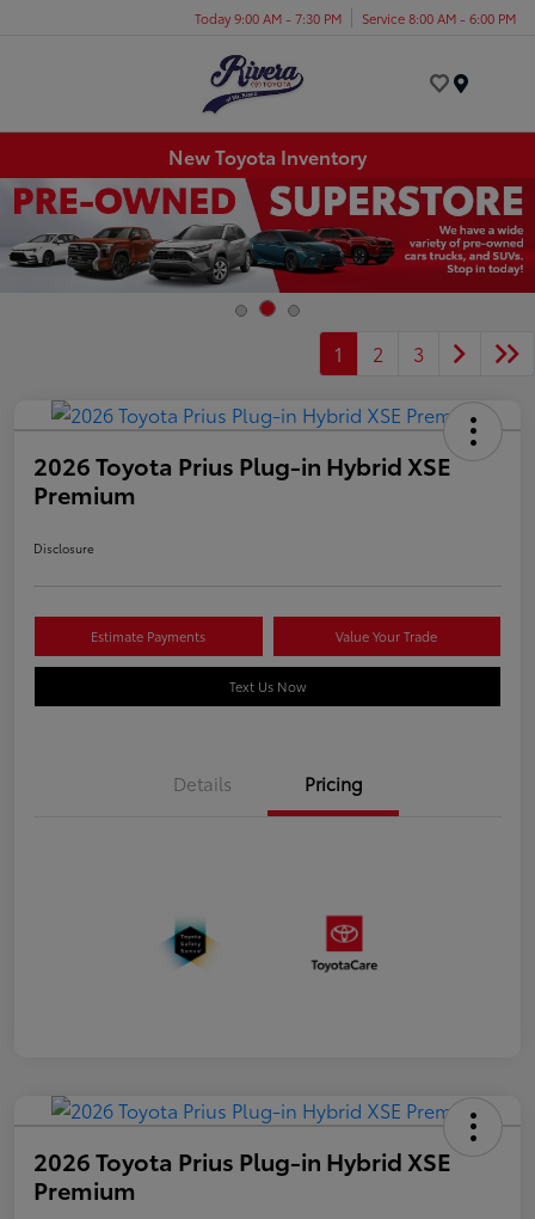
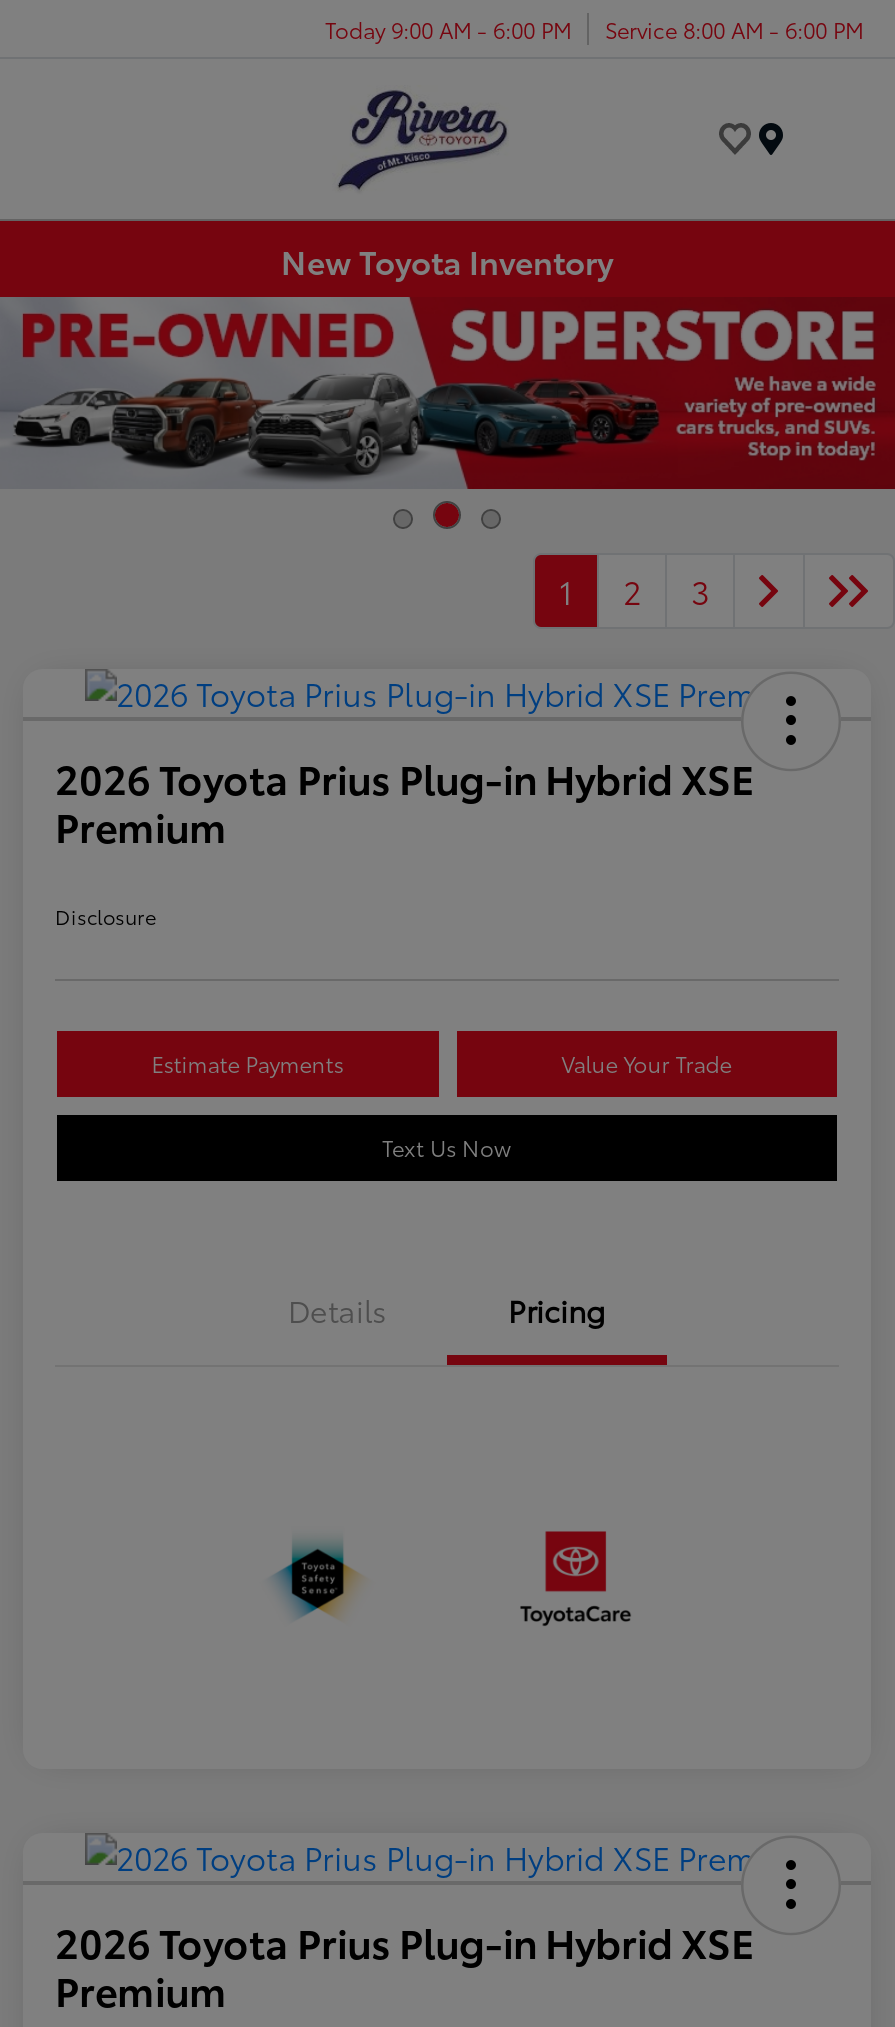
- Today 9:00 AM - 7:30 PM Service 8:00 AM - 6:00 PM
+ Today 9:00 AM - 6:00 PM Service 8:00 AM - 6:00 PM
